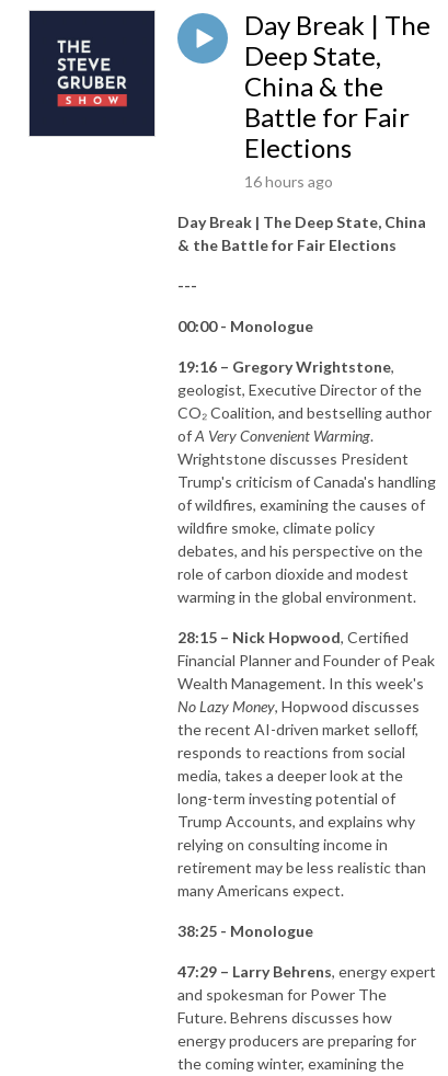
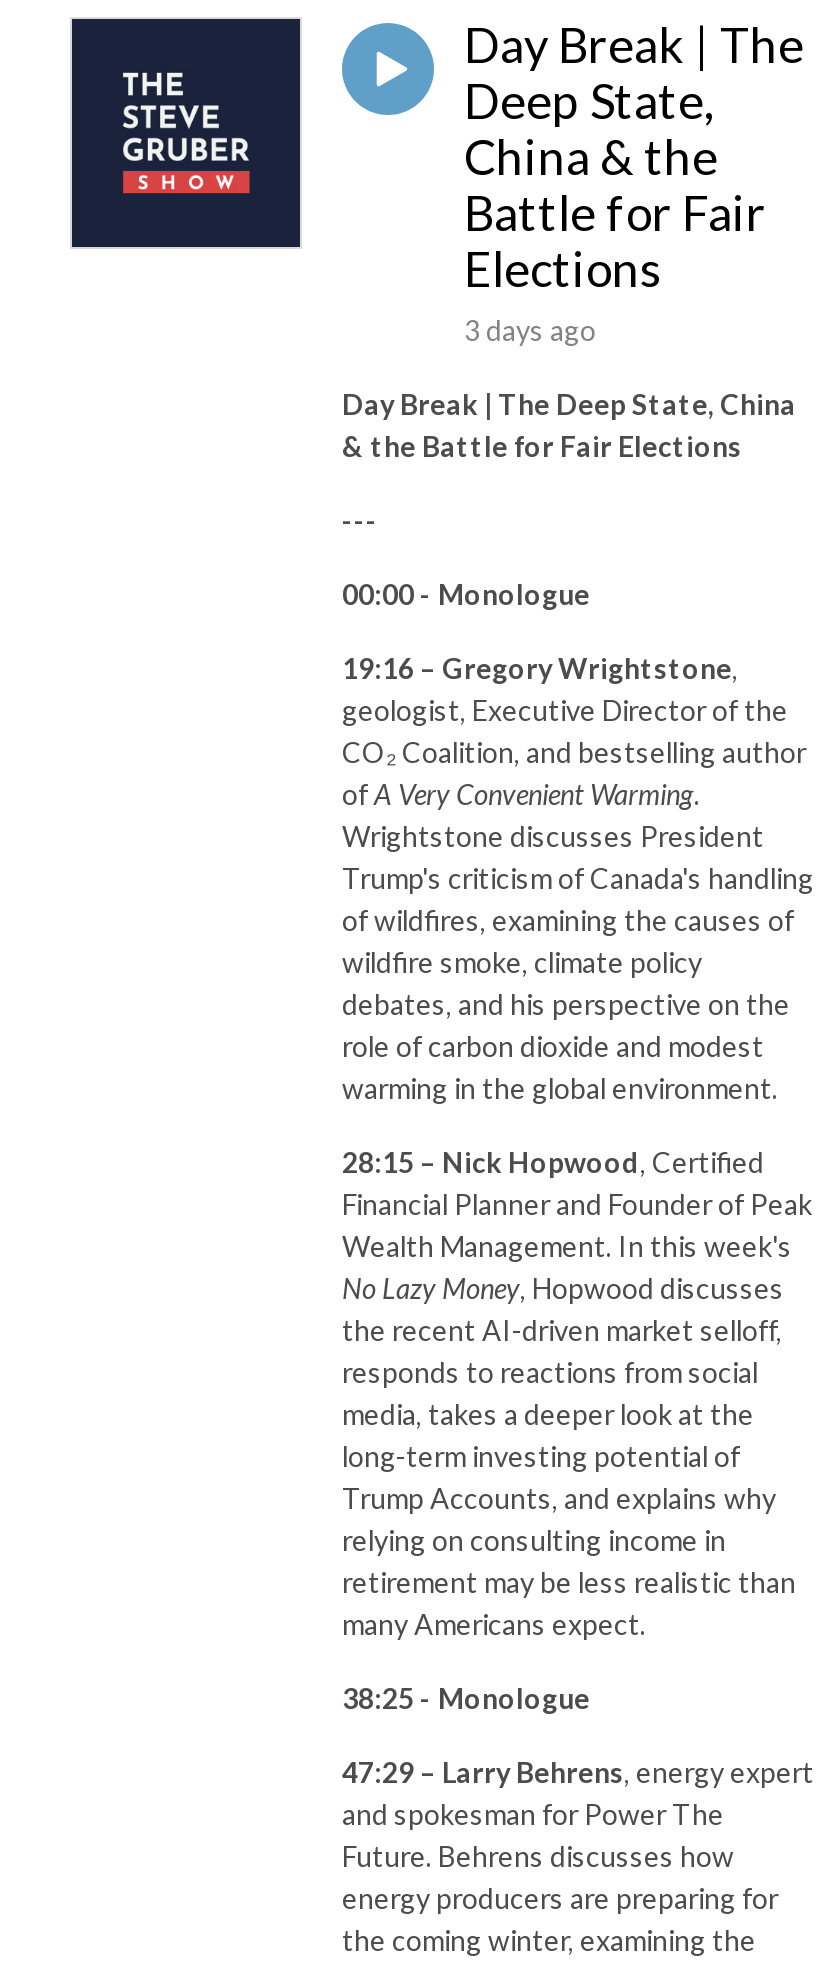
- 16 hours ago
+ 3 days ago
